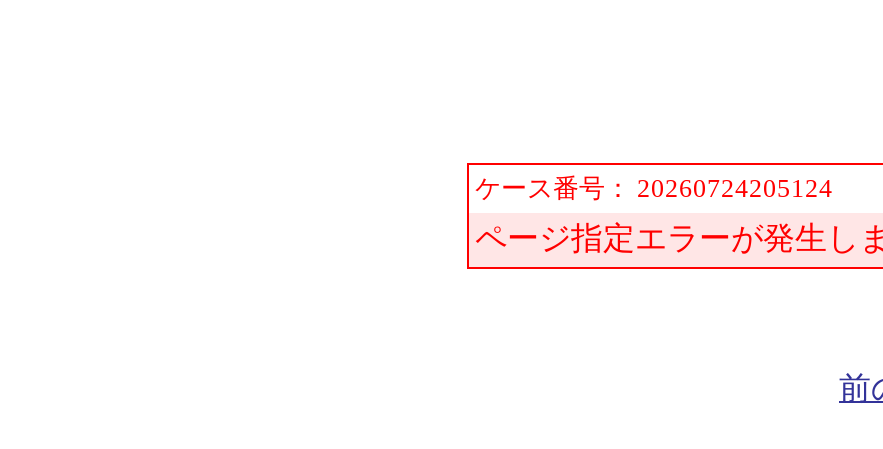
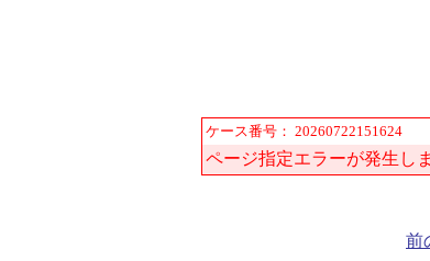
- ケース番号： 20260724205124
+ ケース番号： 20260722151624
